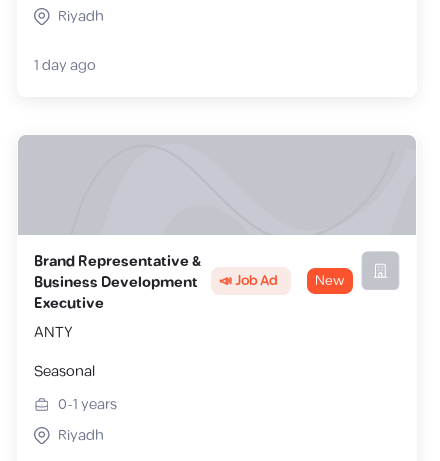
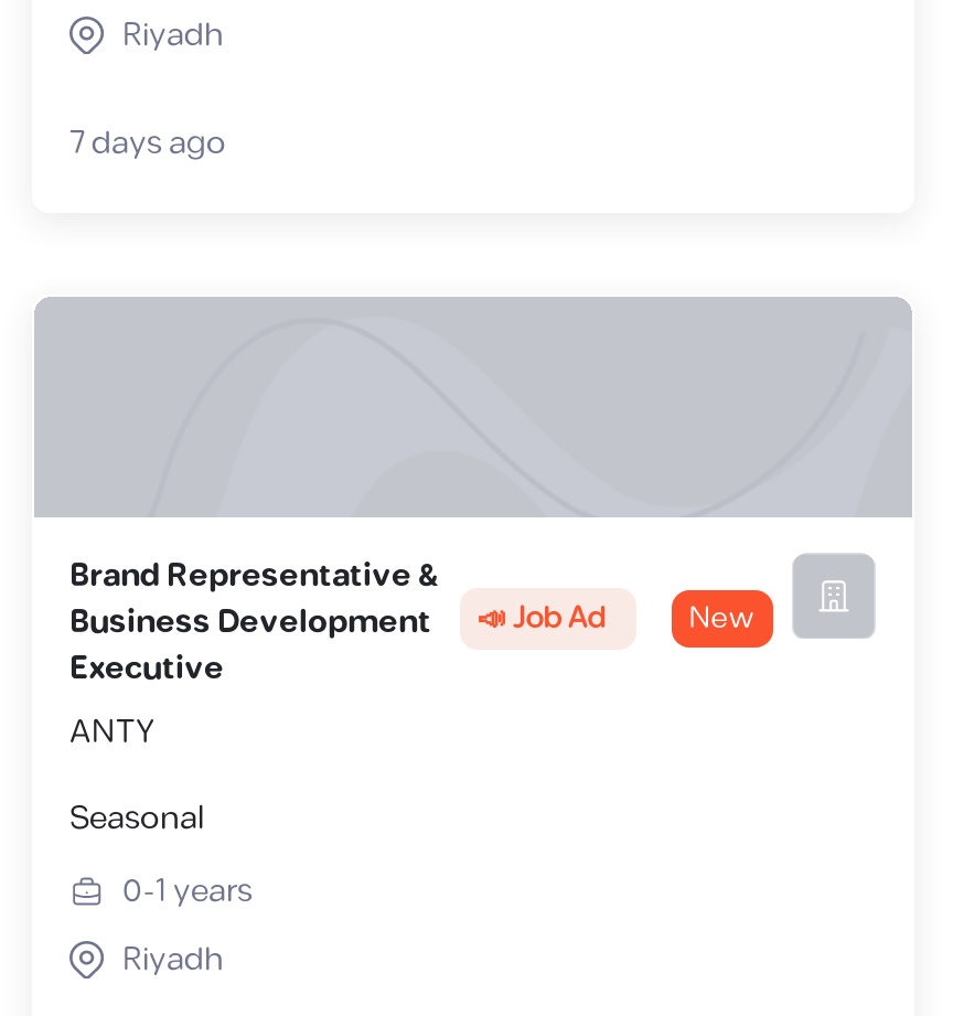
- 1 day ago
+ 7 days ago
